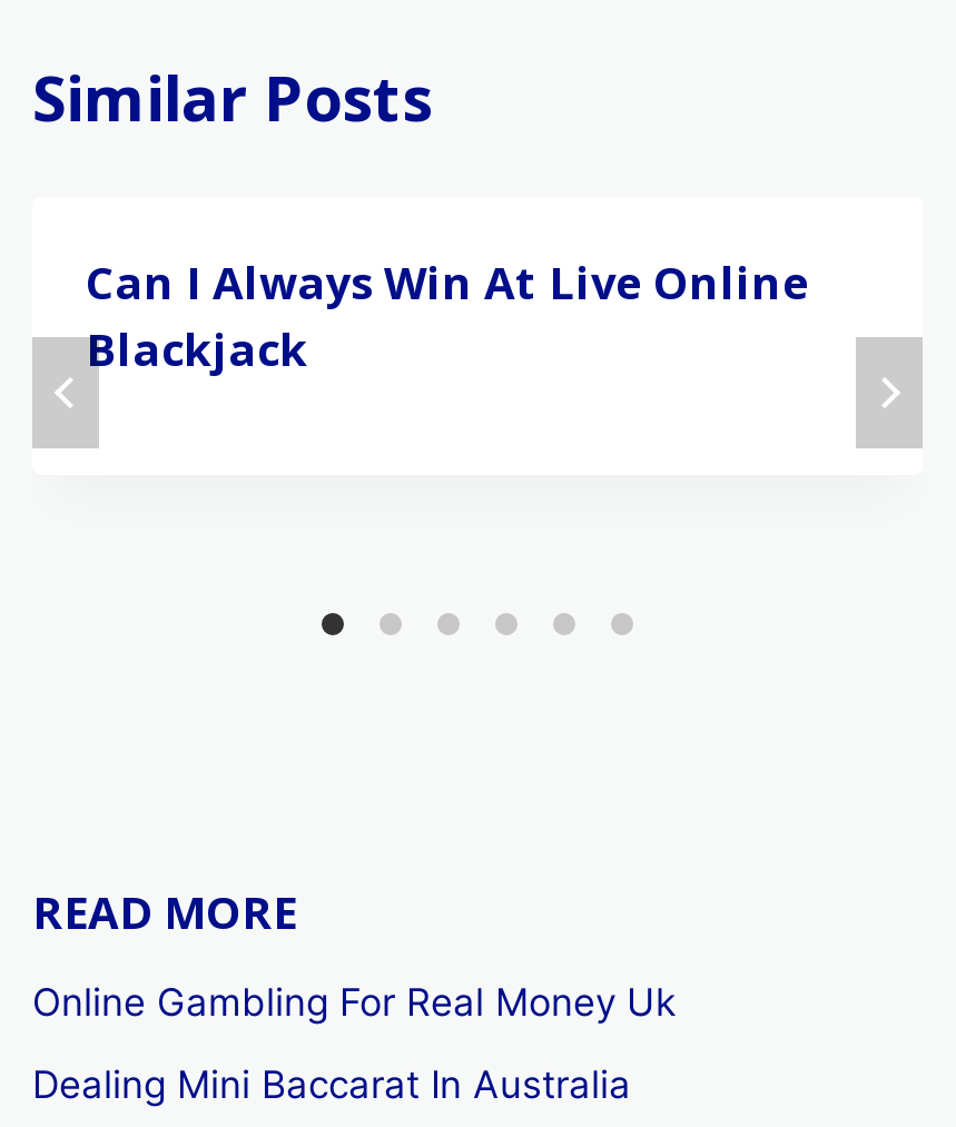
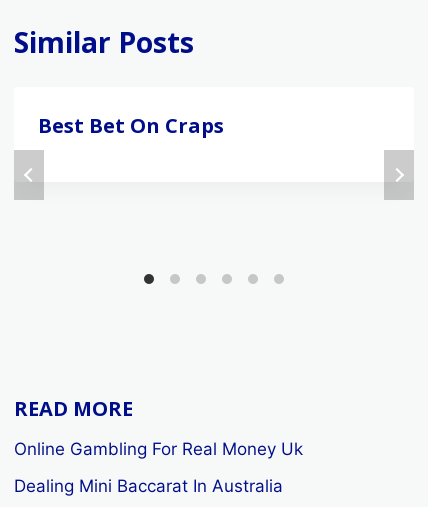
- Can I Always Win At Live Online
- Blackjack
+ Best Bet On Craps
